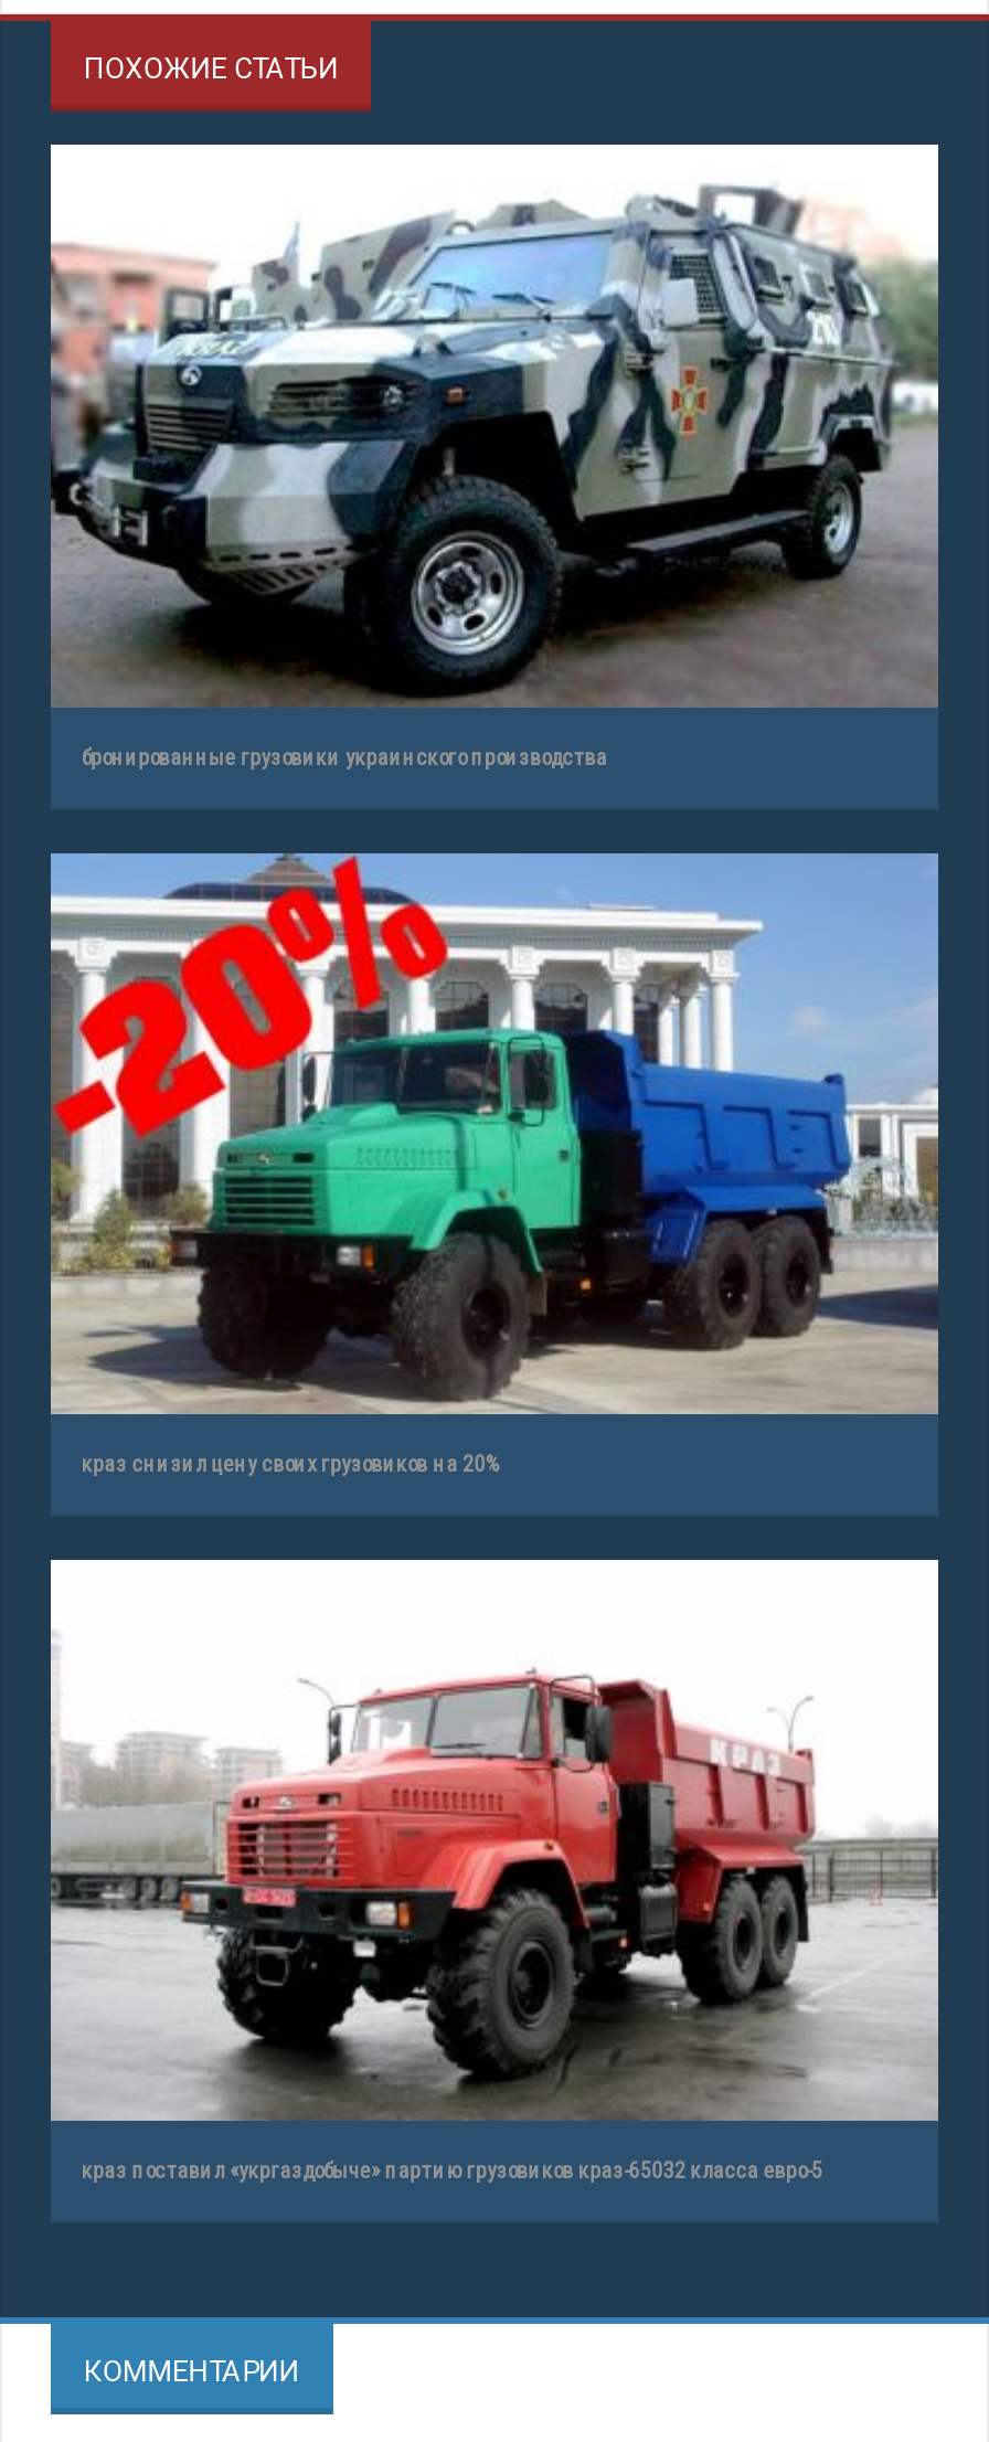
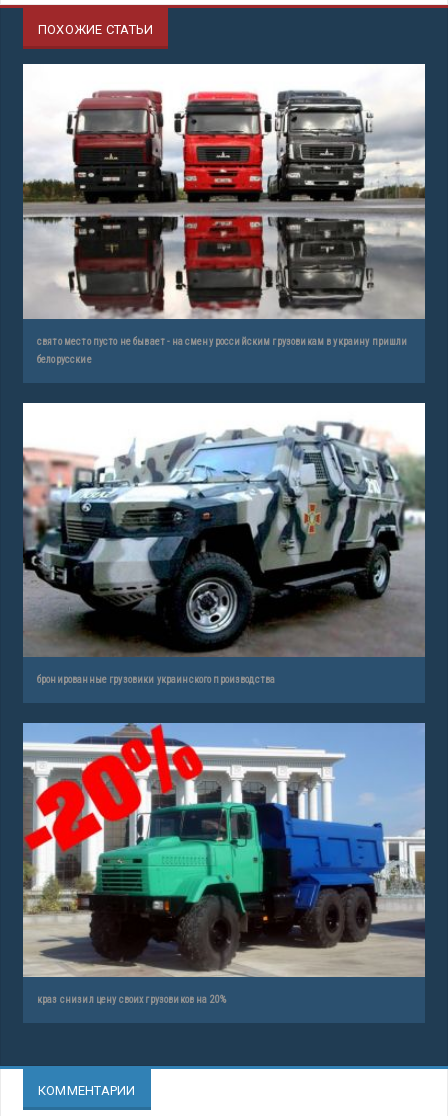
+ [image]
+ свято место пусто не бывает - на смену российским грузовикам в украину пришли
+ белорусские

moved down: [image] | бронированные грузовики украинского производства | краз снизил цену своих грузовиков на 20%

- [image]
- краз поставил «укргаздобыче» партию грузовиков краз-65032 класса евро-5
